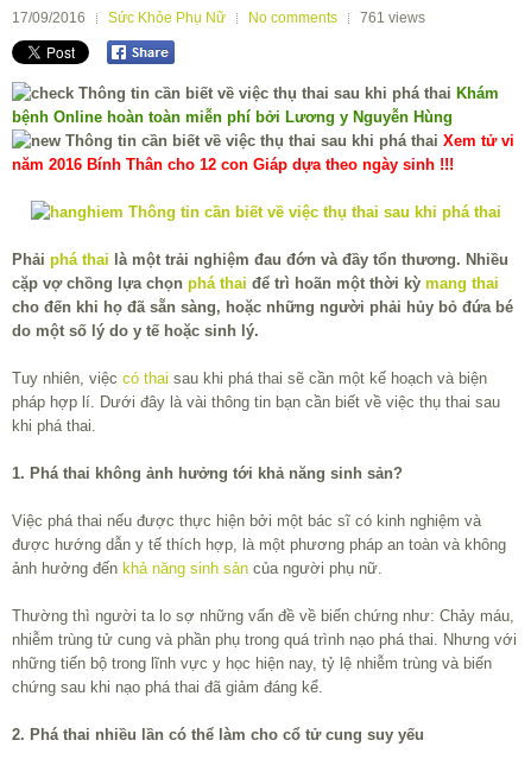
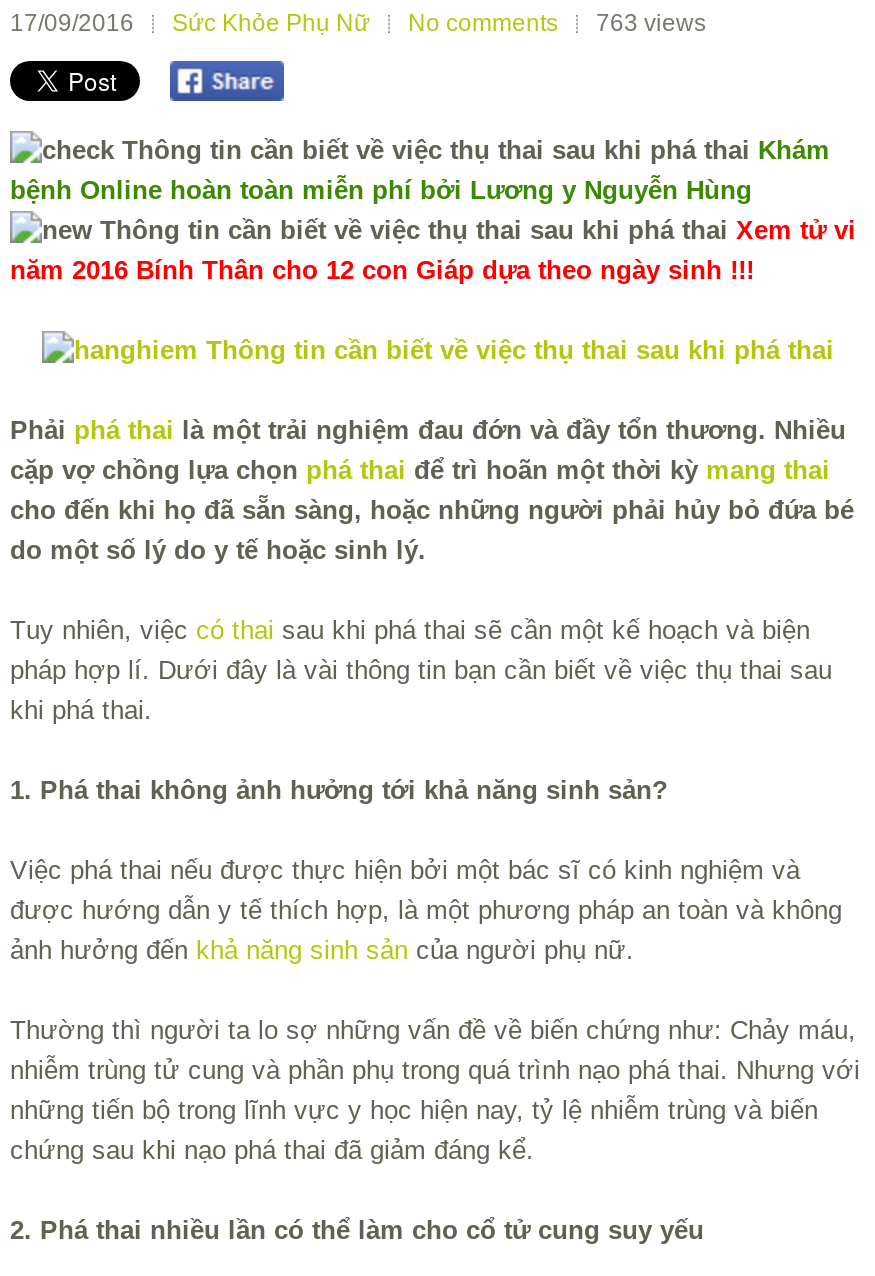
- 17/09/2016 Sức Khỏe Phụ Nữ No comments 761 views
+ 17/09/2016 Sức Khỏe Phụ Nữ No comments 763 views
